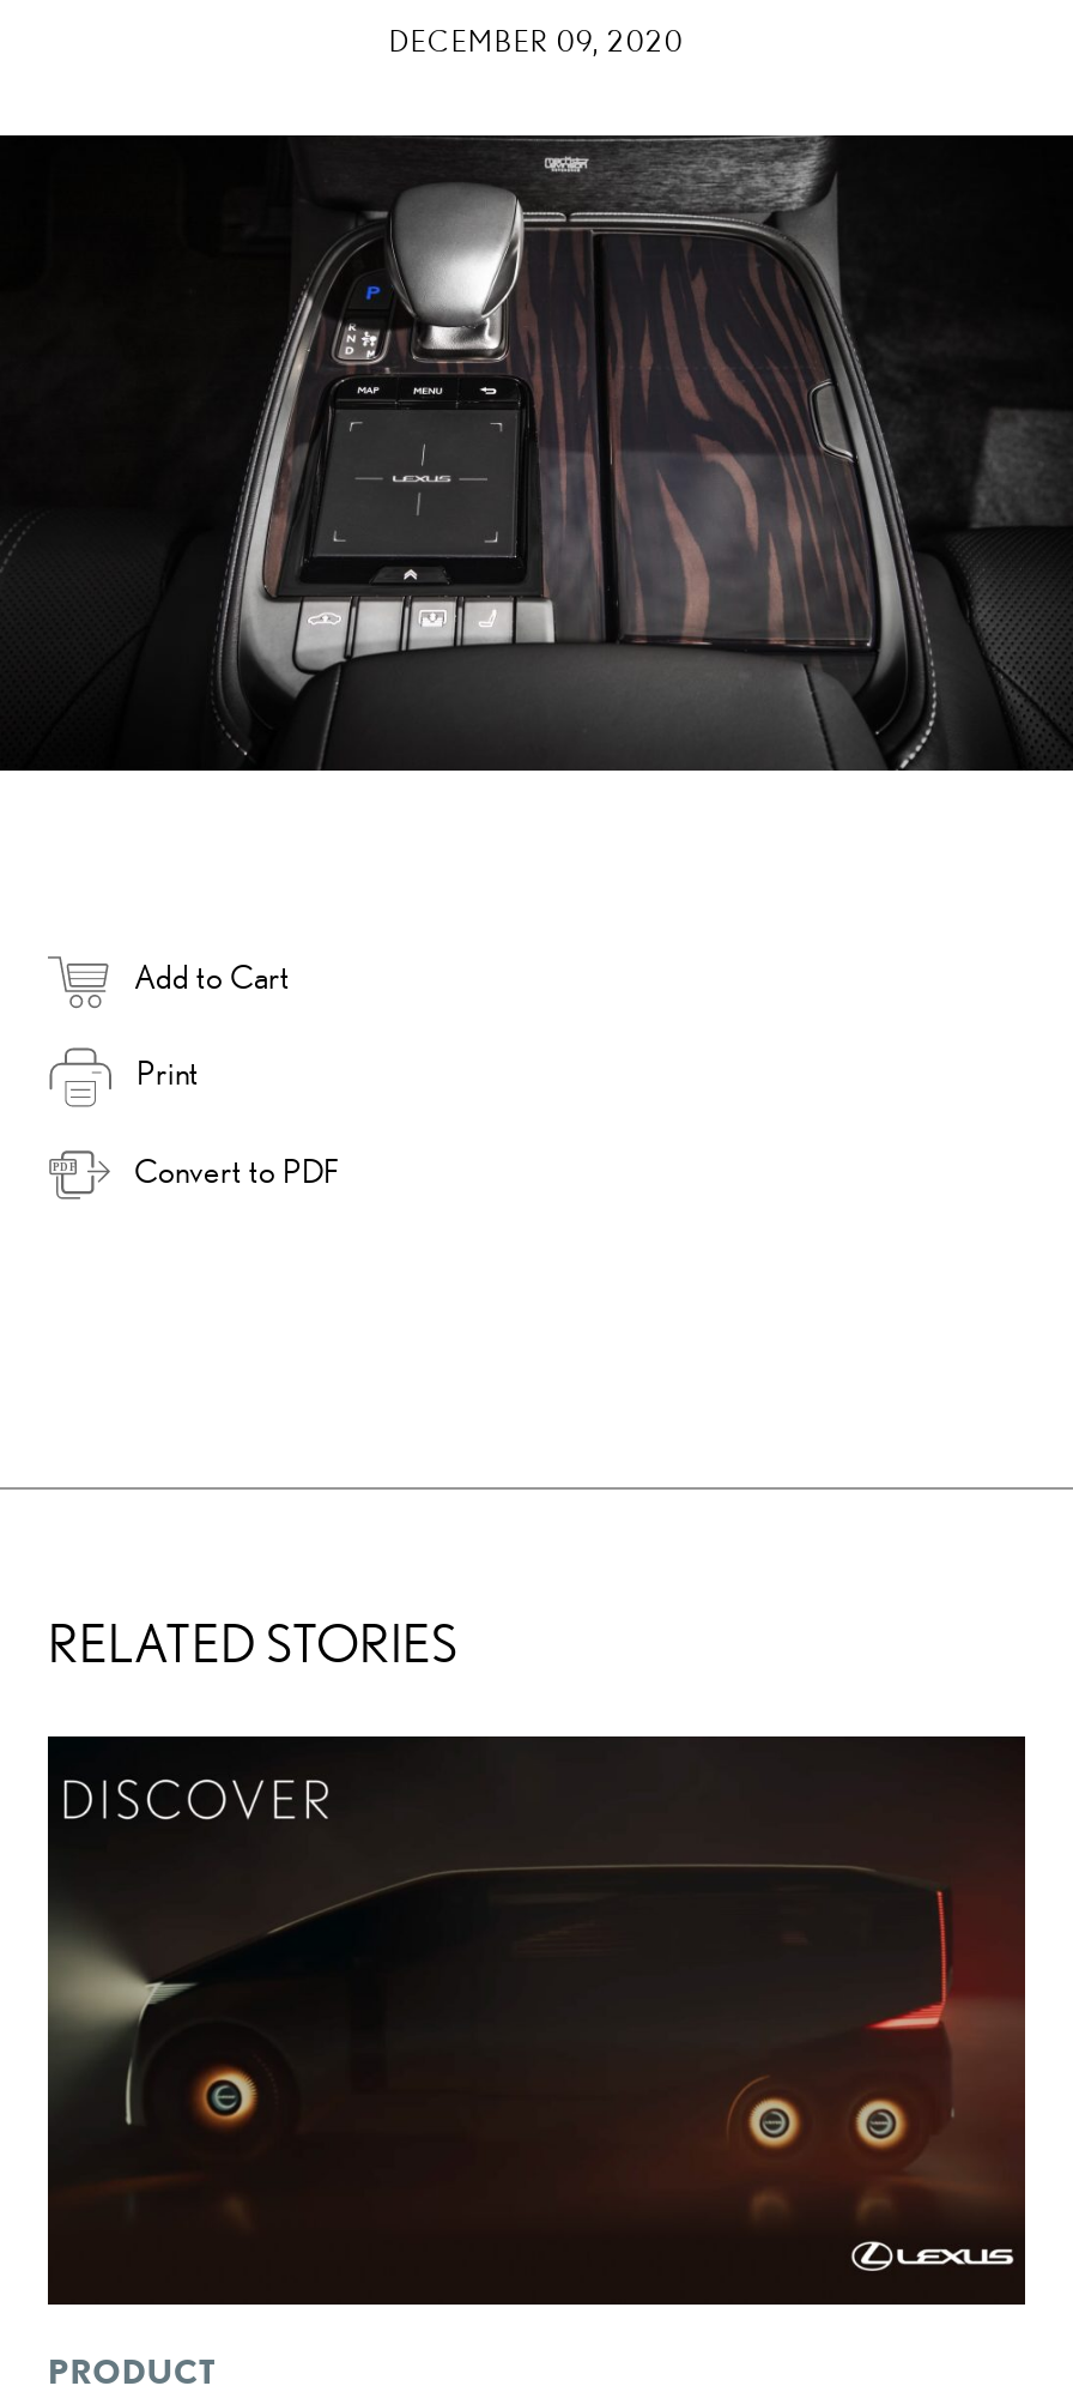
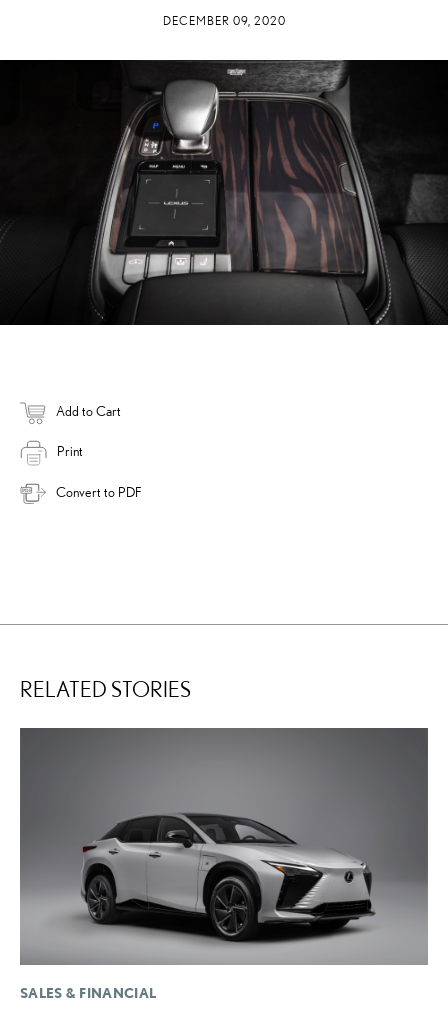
- [image]
- PRODUCT
+ [image]
+ SALES & FINANCIAL
